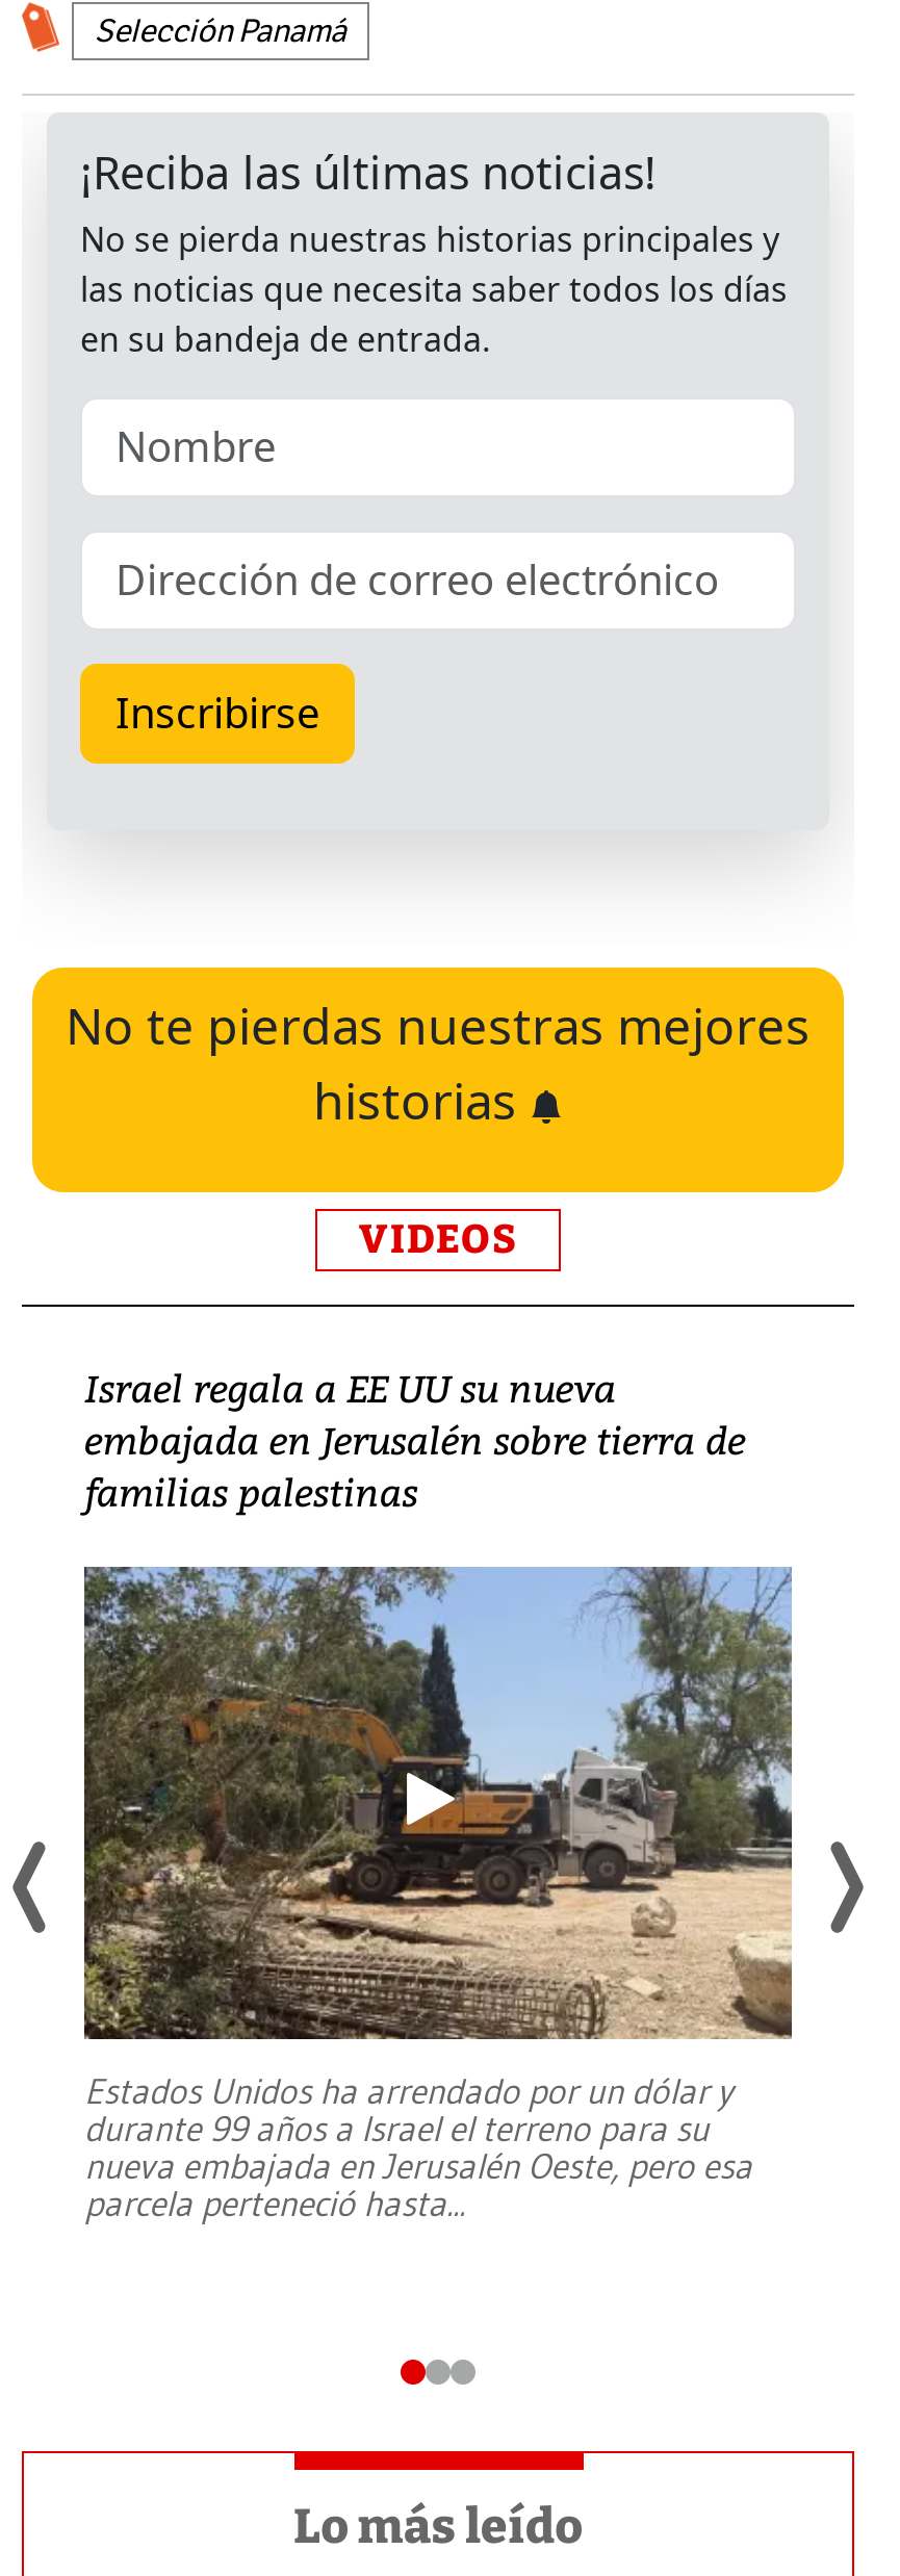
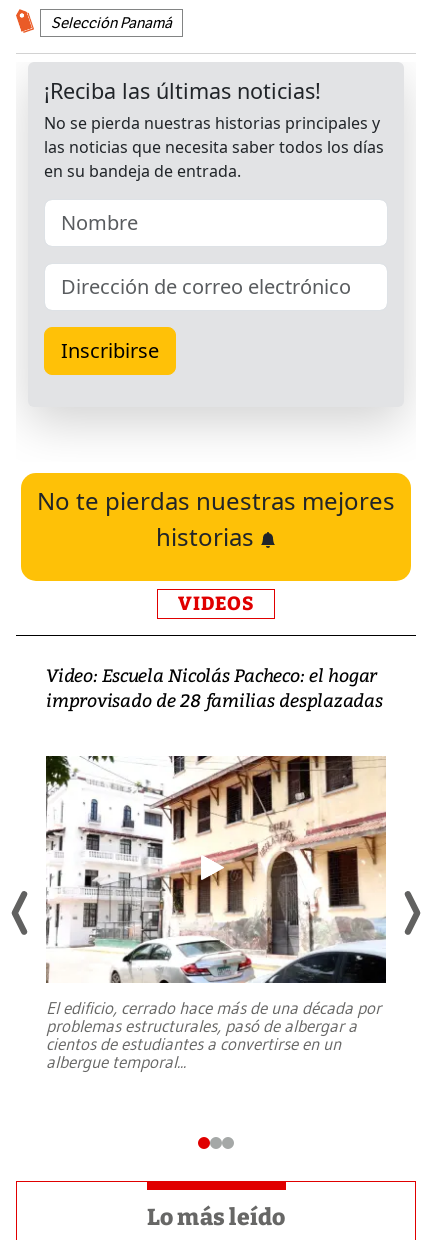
- Israel regala a EE UU su nueva
- embajada en Jerusalén sobre tierra de
- familias palestinas
+ Video: Escuela Nicolás Pacheco: el hogar
+ improvisado de 28 familias desplazadas

- [image]
- Estados Unidos ha arrendado por un dólar y
- durante 99 años a Israel el terreno para su
- nueva embajada en Jerusalén Oeste, pero esa
- parcela perteneció hasta...
+ [image]
+ El edificio, cerrado hace más de una década por
+ problemas estructurales, pasó de albergar a
+ cientos de estudiantes a convertirse en un
+ albergue temporal...
